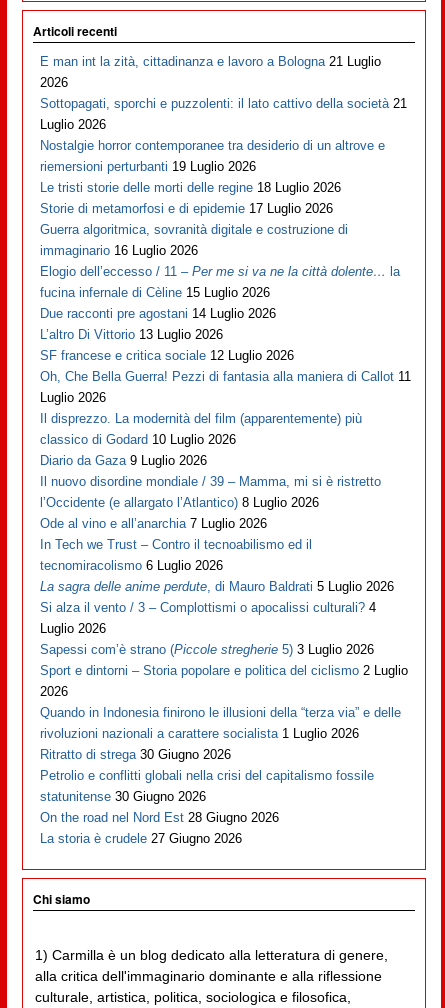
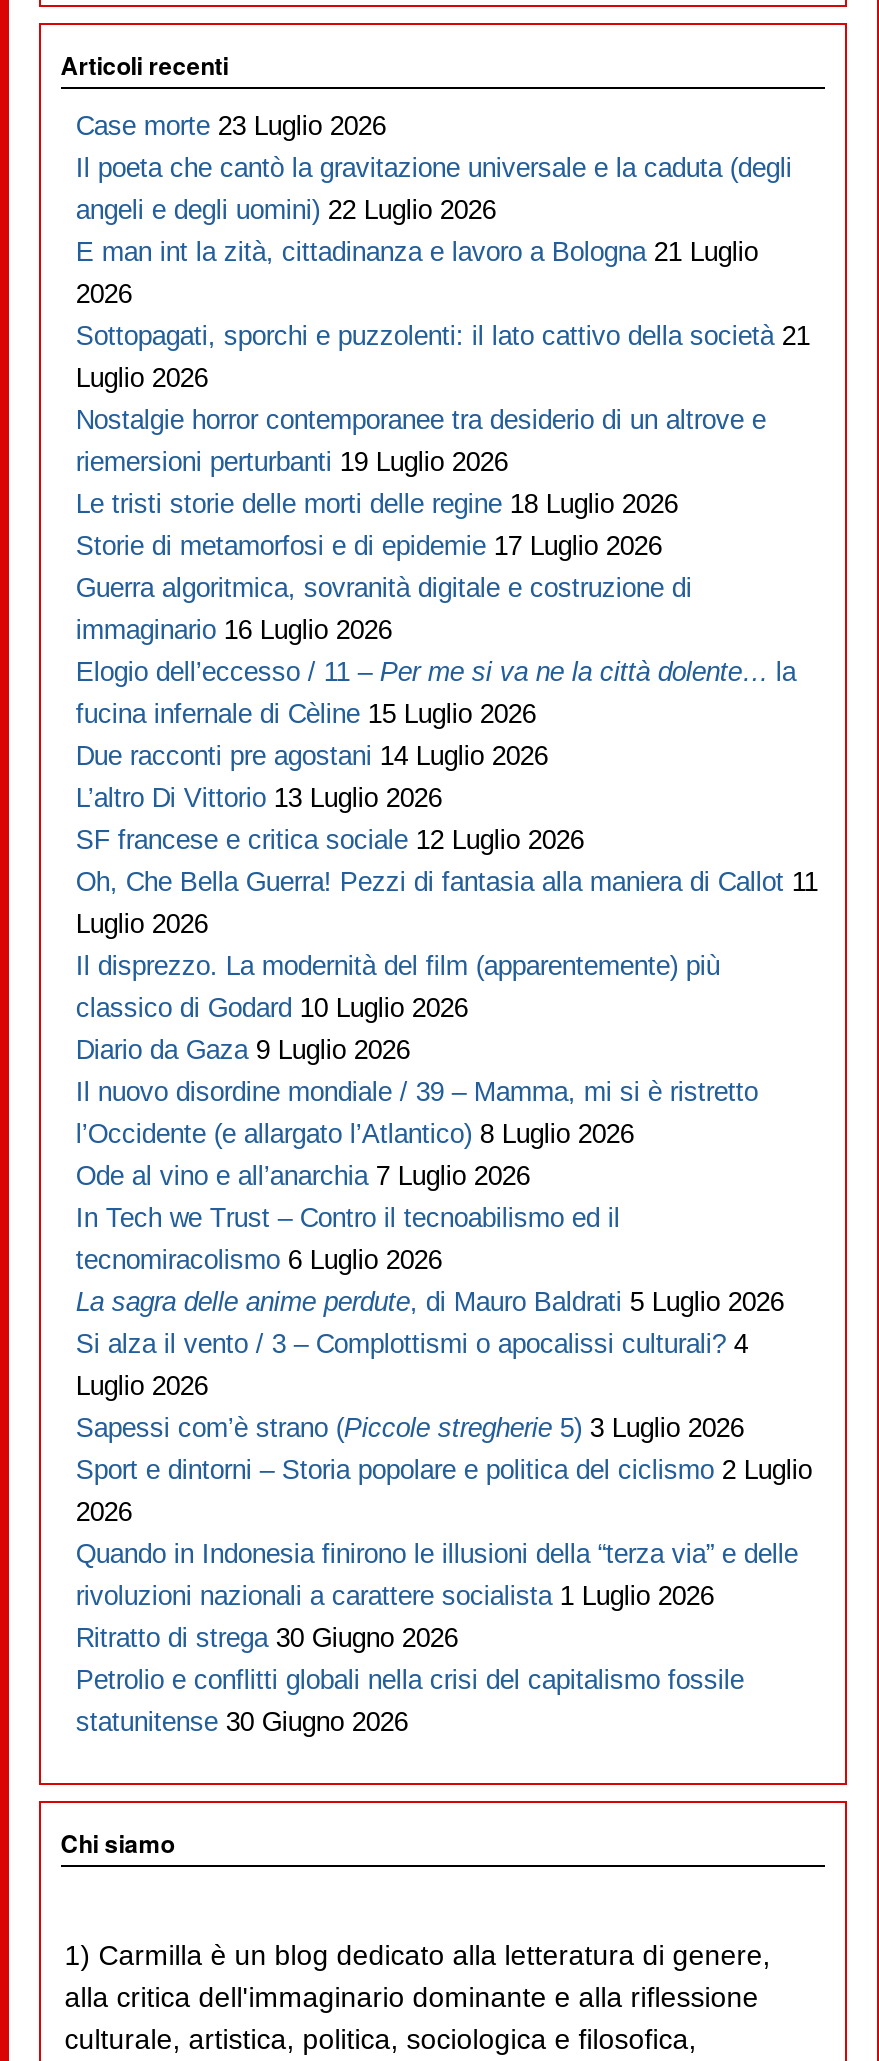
+ Case morte 23 Luglio 2026
+ Il poeta che cantò la gravitazione universale e la caduta (degli
+ angeli e degli uomini) 22 Luglio 2026

moved down: E man int la zità, cittadinanza e lavoro a Bologna 21 Luglio | 2026 | Sottopagati, sporchi e puzzolenti: il lato cattivo della società 21 | ... | Petrolio e conflitti globali nella crisi del capitalismo fossile | statunitense 30 Giugno 2026

- On the road nel Nord Est 28 Giugno 2026
- La storia è crudele 27 Giugno 2026
